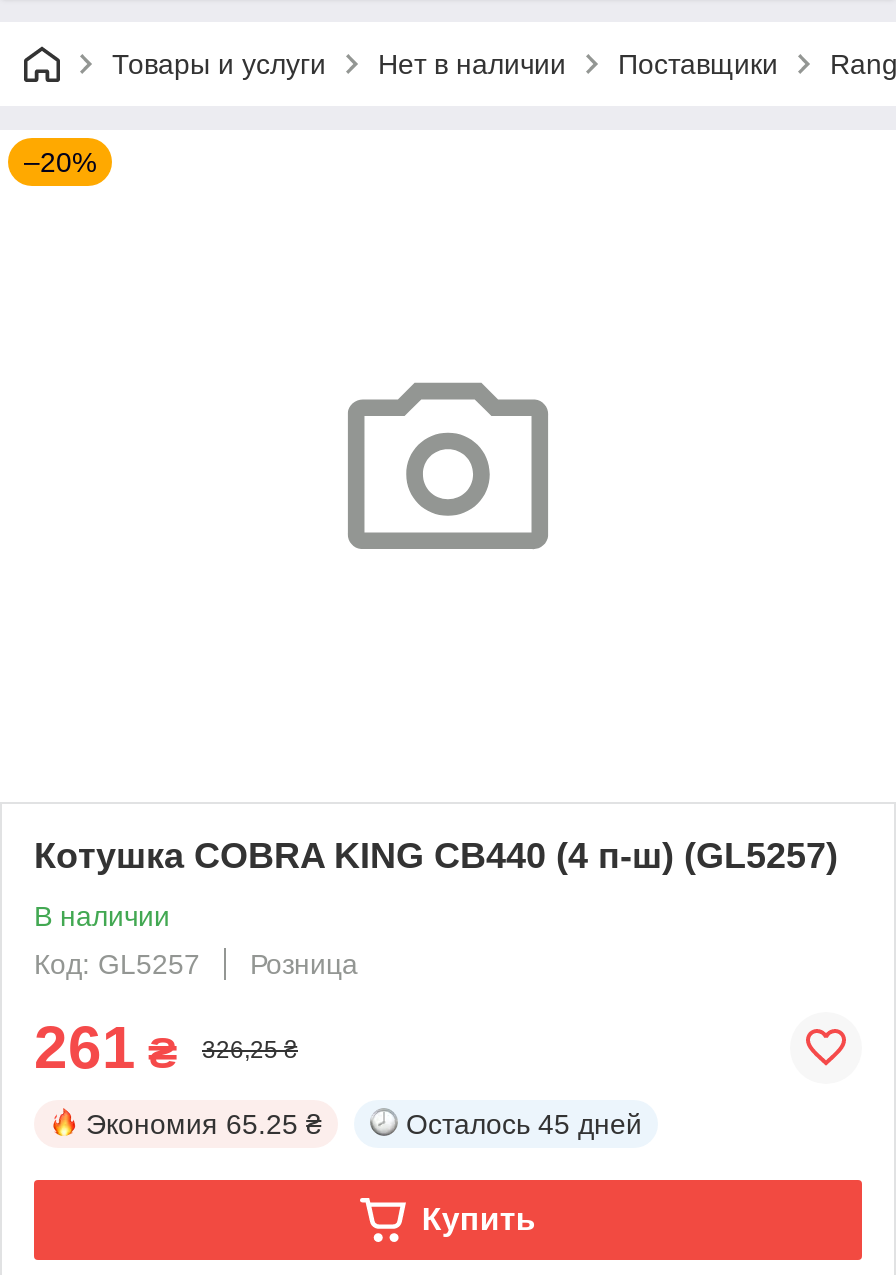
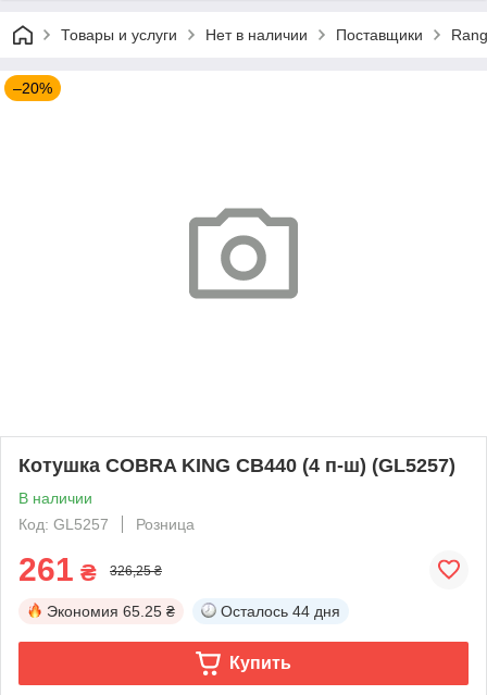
- Осталось 45 дней
+ Осталось 44 дня
